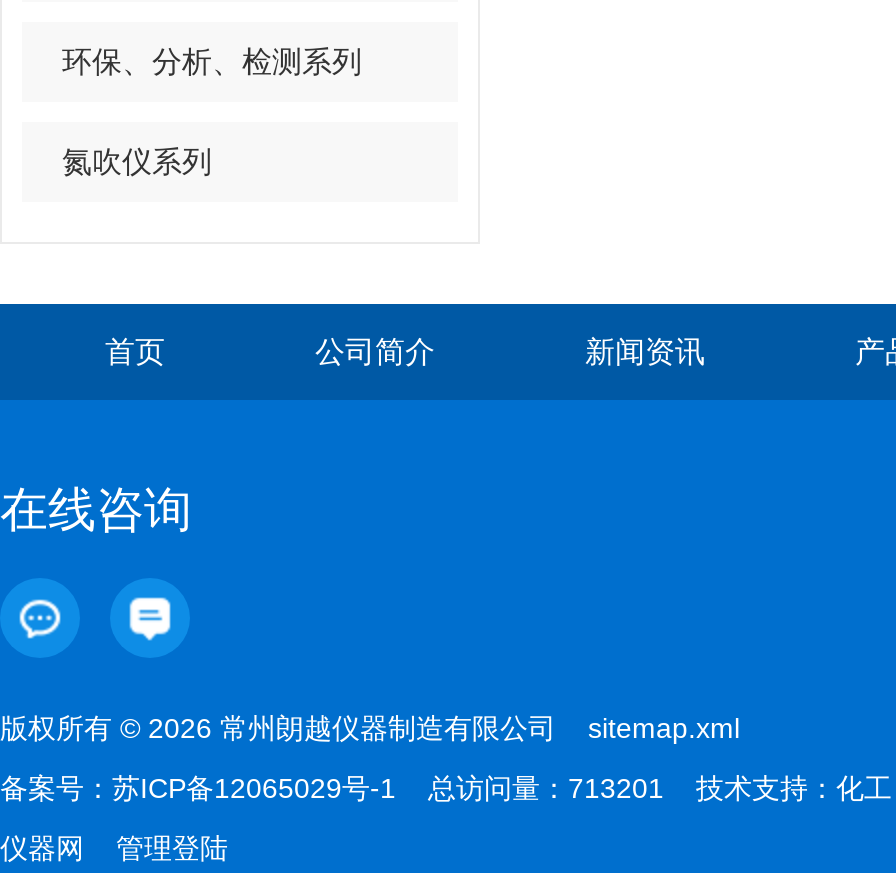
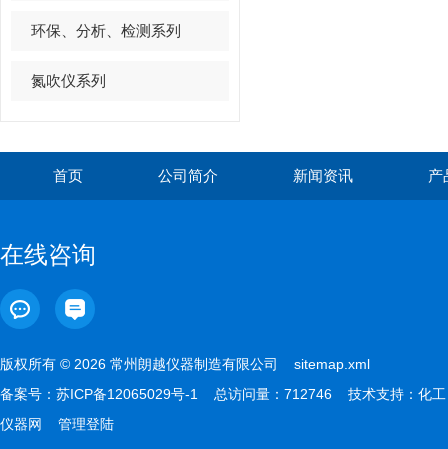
- 备案号：苏ICP备12065029号-1总访问量：713201 技术支持：化工
+ 备案号：苏ICP备12065029号-1总访问量：712746 技术支持：化工
